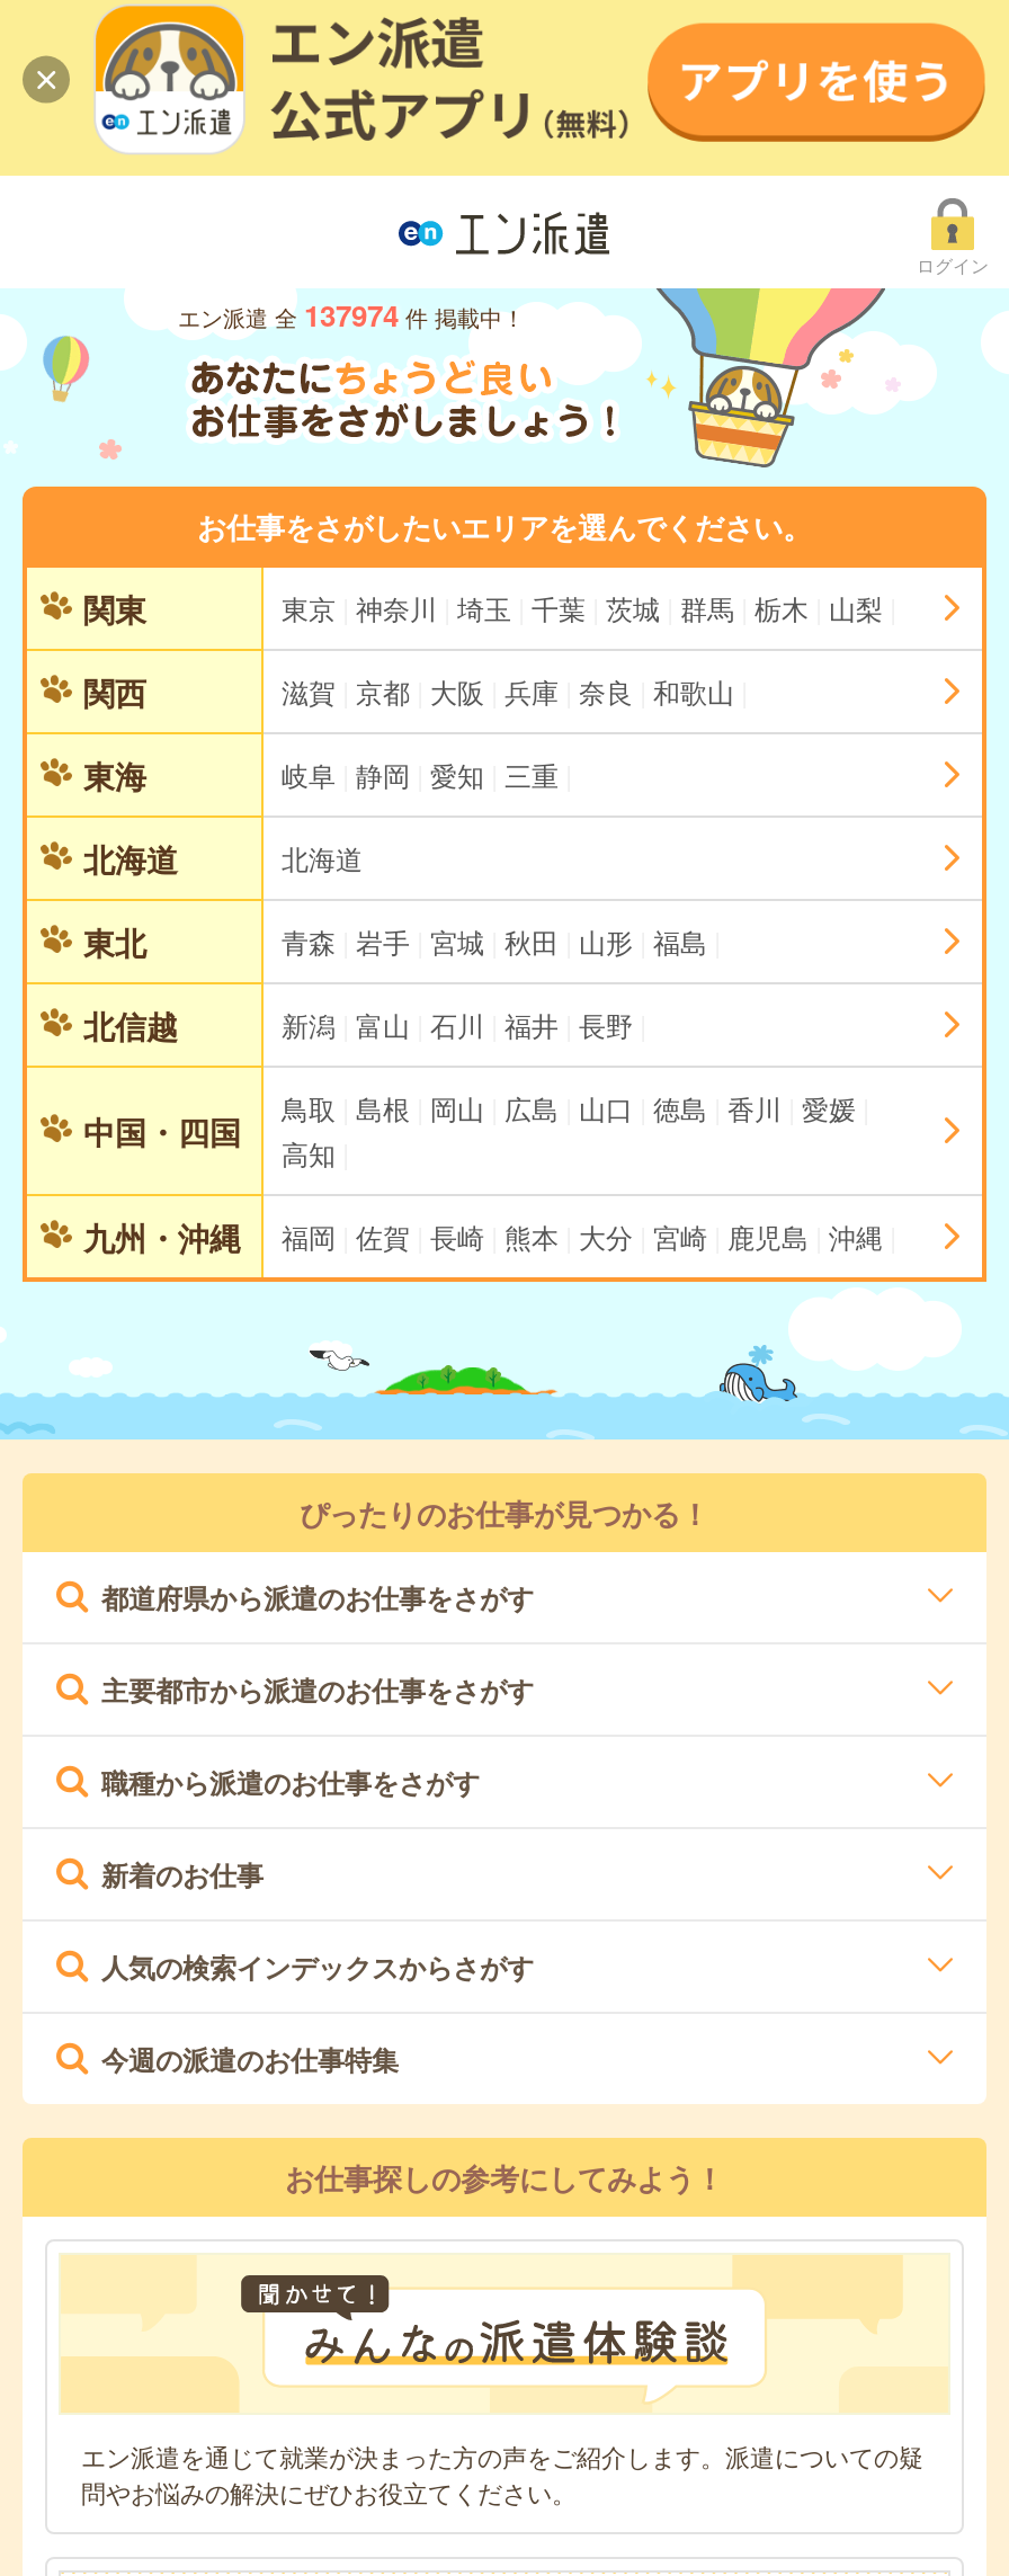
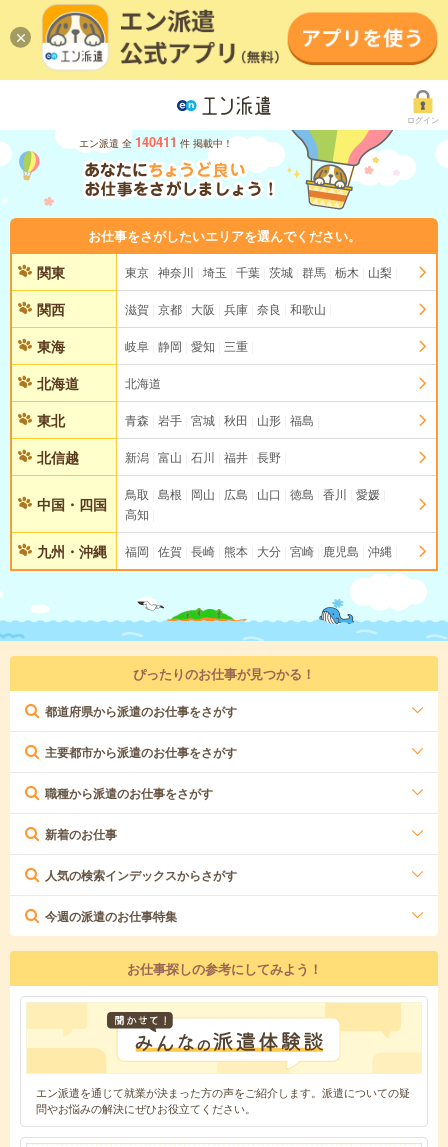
- エン派遣 全 137974 件 掲載中！
+ エン派遣 全 140411 件 掲載中！
